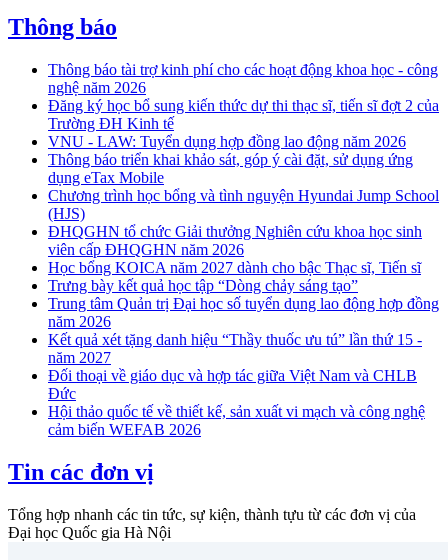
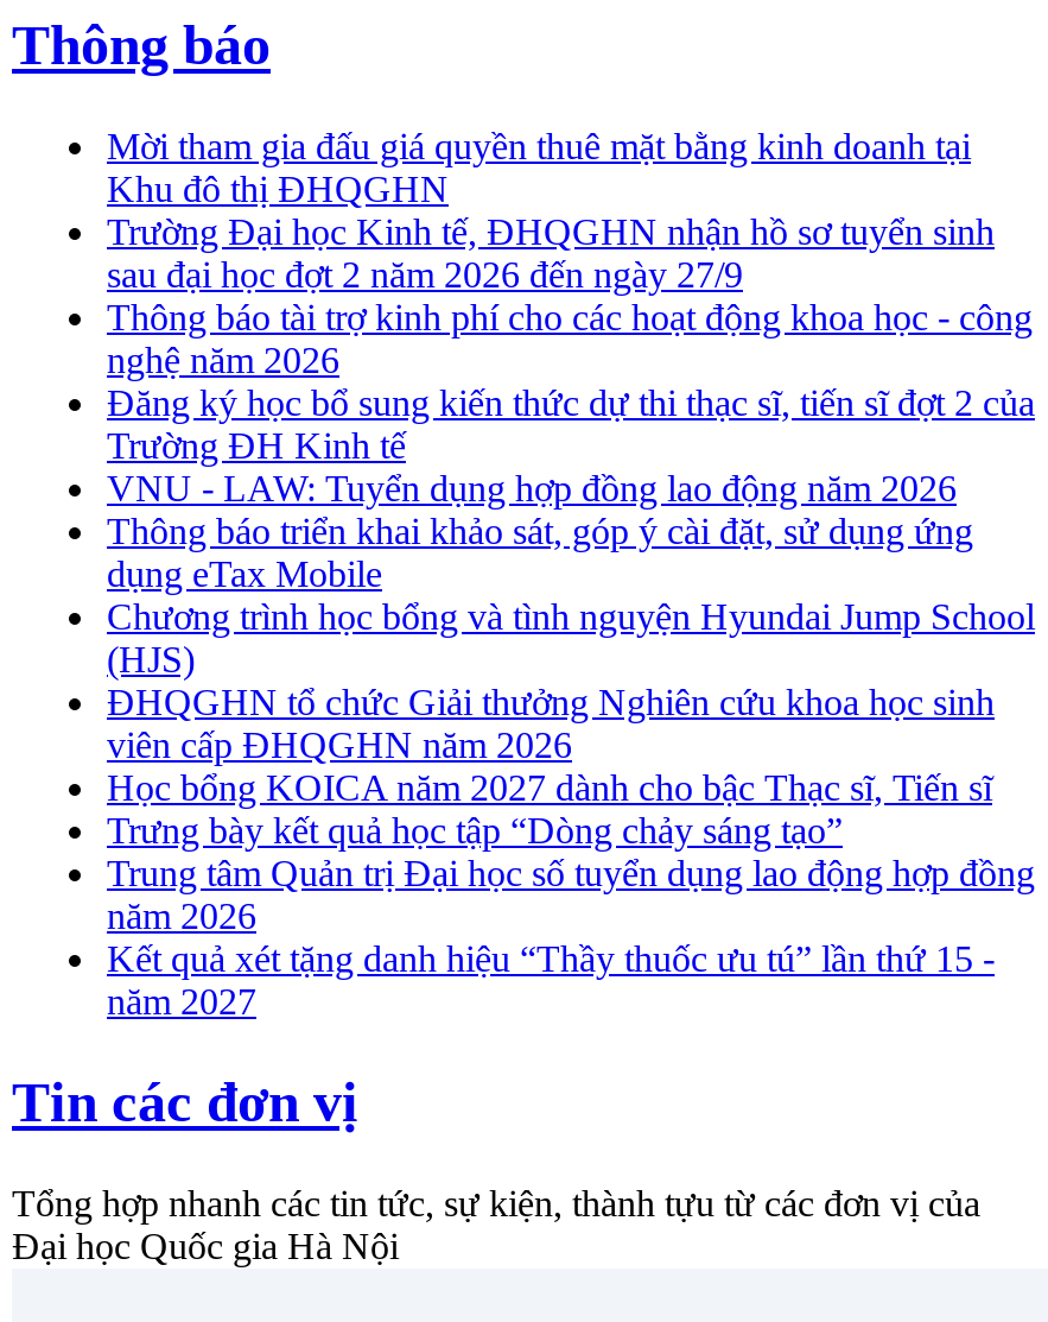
+ Mời tham gia đấu giá quyền thuê mặt bằng kinh doanh tại
+ Khu đô thị ĐHQGHN
+ Trường Đại học Kinh tế, ĐHQGHN nhận hồ sơ tuyển sinh
+ sau đại học đợt 2 năm 2026 đến ngày 27/9

moved down: Thông báo tài trợ kinh phí cho các hoạt động khoa học - công | nghệ năm 2026 | Đăng ký học bổ sung kiến thức dự thi thạc sĩ, tiến sĩ đợt 2 của | ... | Kết quả xét tặng danh hiệu “Thầy thuốc ưu tú” lần thứ 15 - | năm 2027

- Đối thoại về giáo dục và hợp tác giữa Việt Nam và CHLB
- Đức
- Hội thảo quốc tế về thiết kế, sản xuất vi mạch và công nghệ
- cảm biến WEFAB 2026
